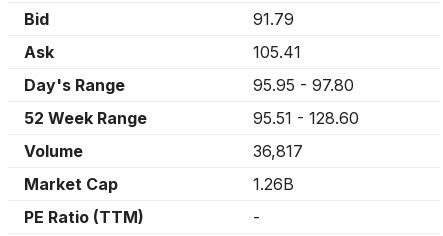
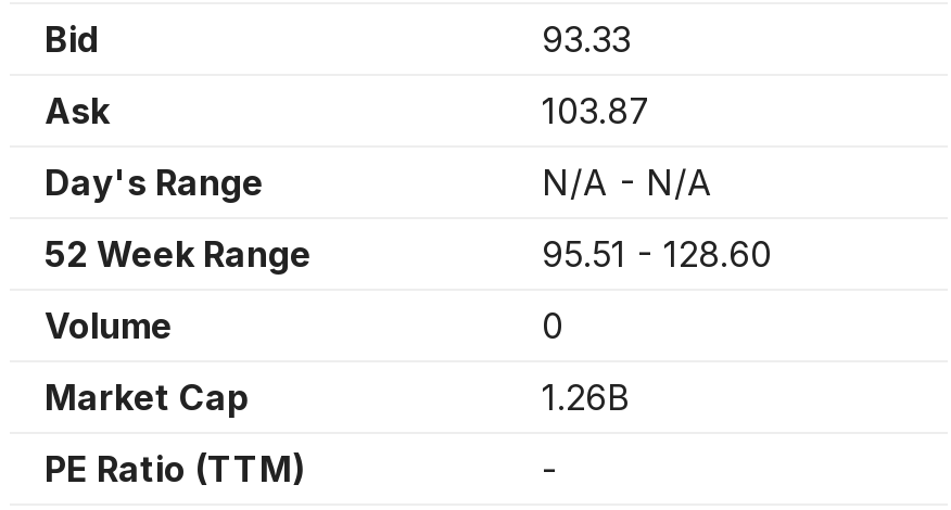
- 91.79
+ 93.33

- 105.41
+ 103.87

- 95.95 - 97.80
+ N/A - N/A

- 36,817
+ 0
